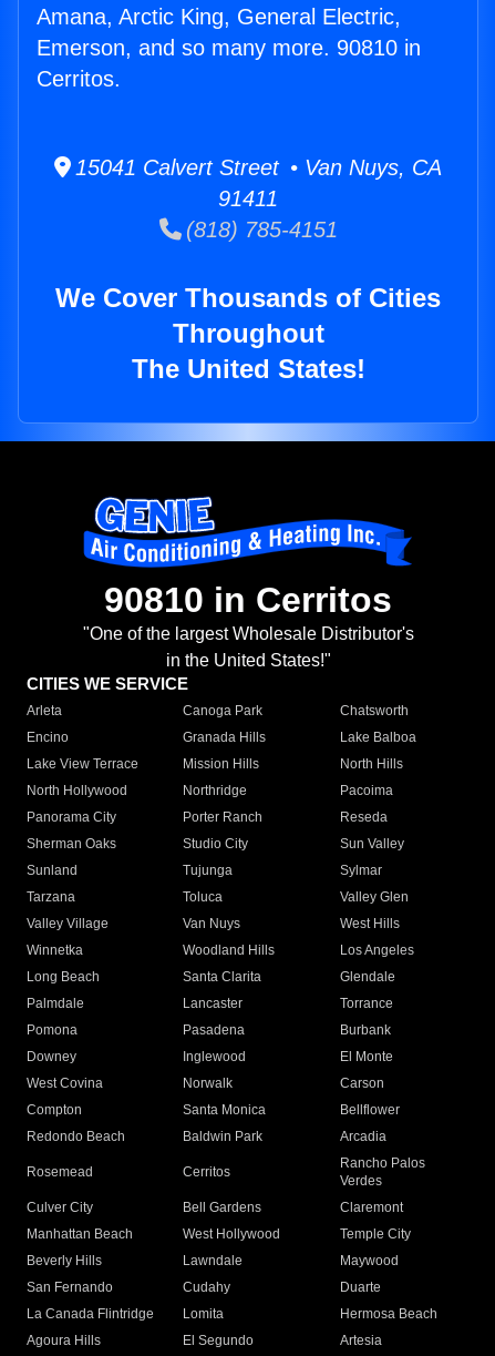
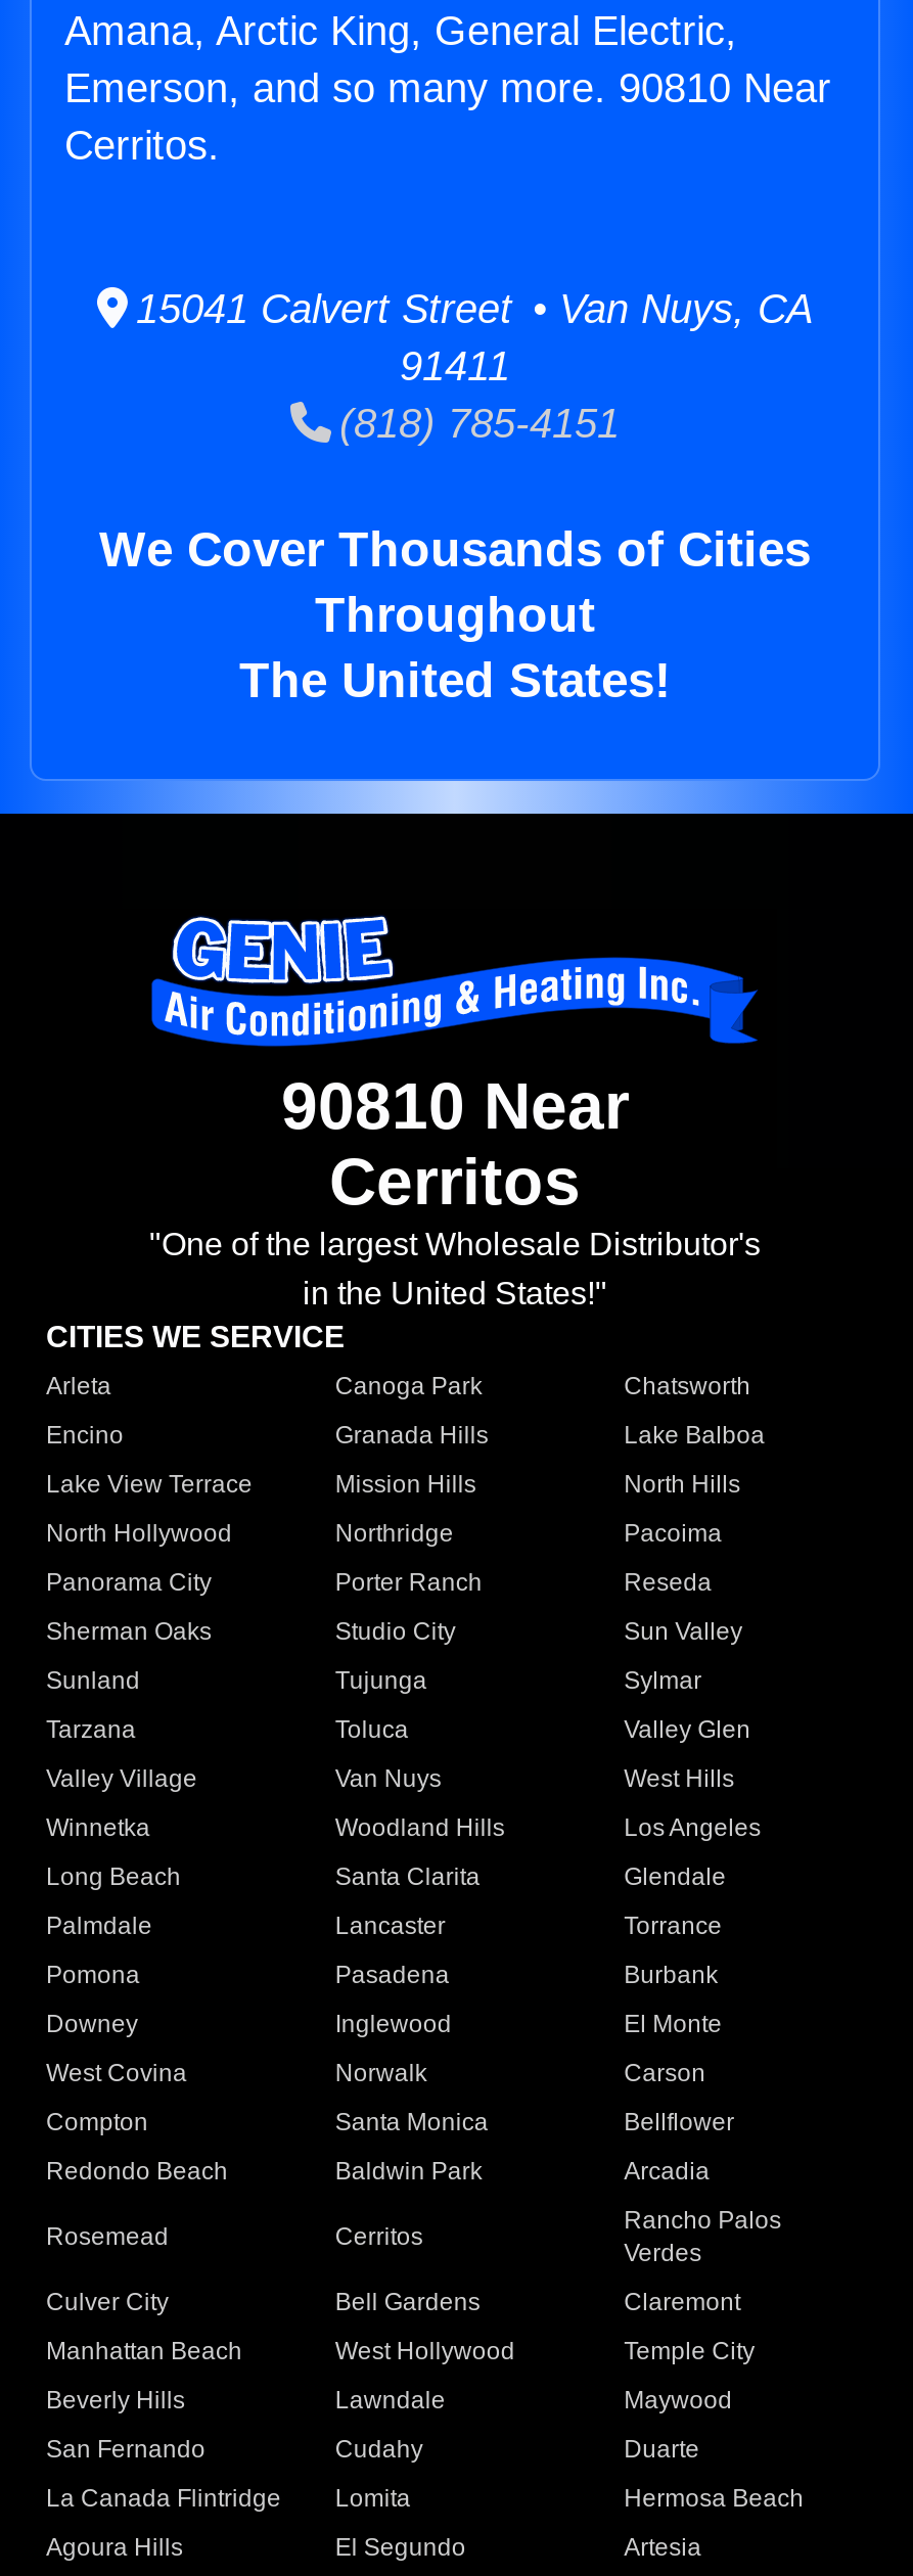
- Emerson, and so many more. 90810 in
+ Emerson, and so many more. 90810 Near

- 90810 in Cerritos
+ 90810 Near
+ Cerritos
